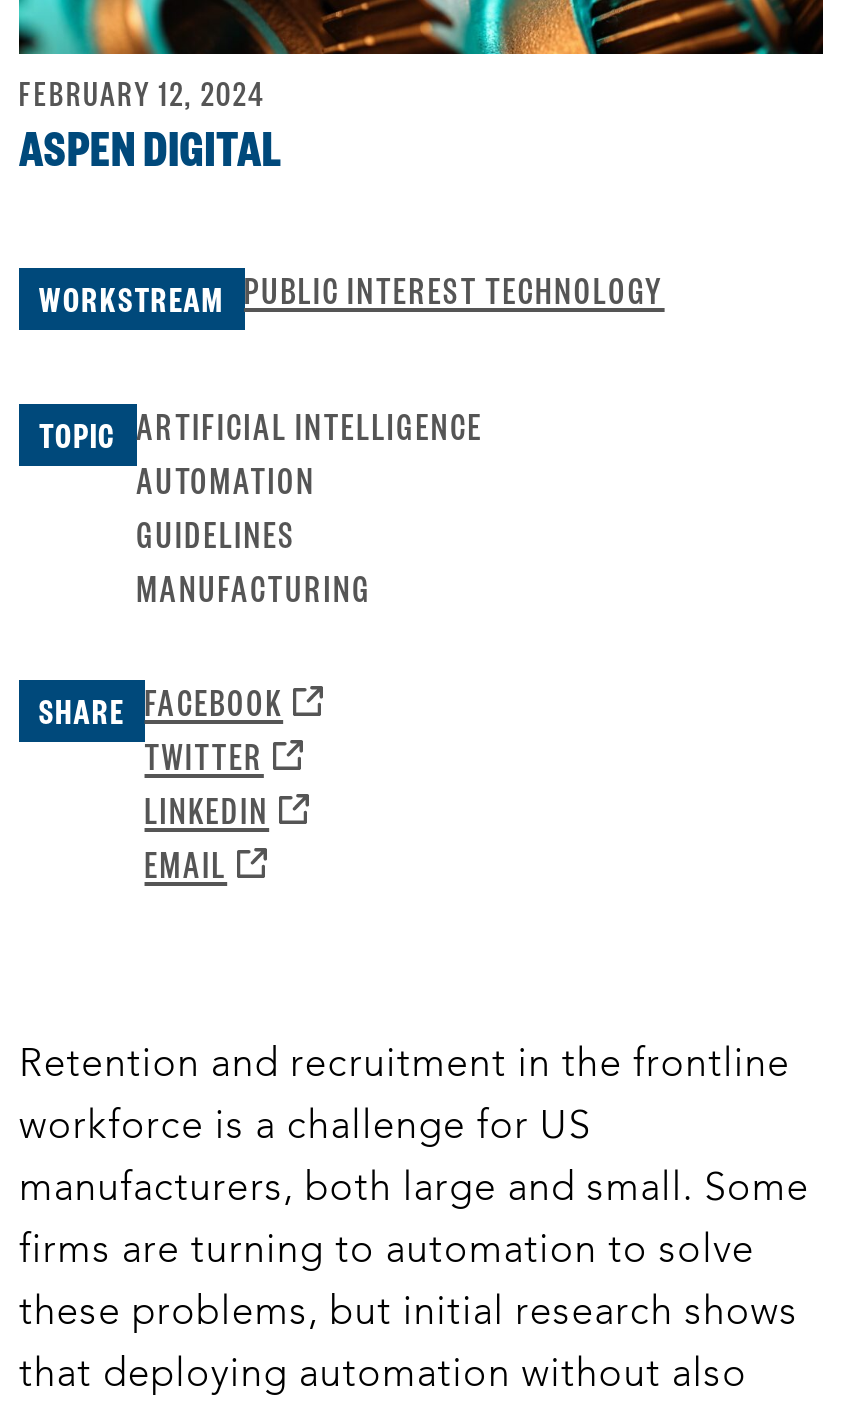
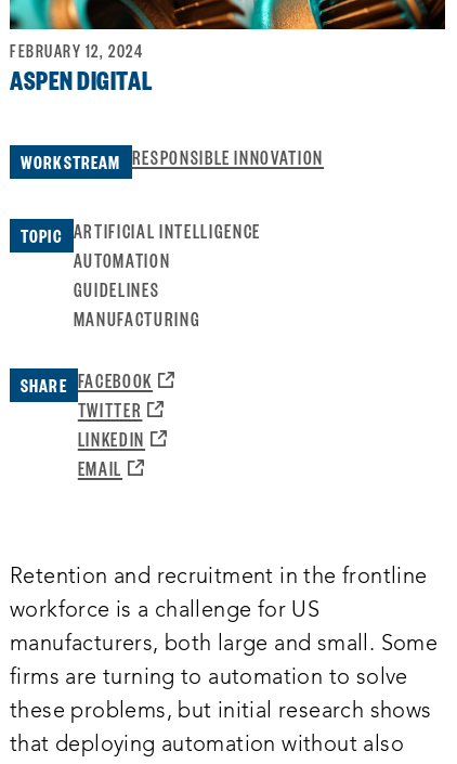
- WORKSTREAM PUBLIC INTEREST TECHNOLOGY
+ WORKSTREAM RESPONSIBLE INNOVATION
